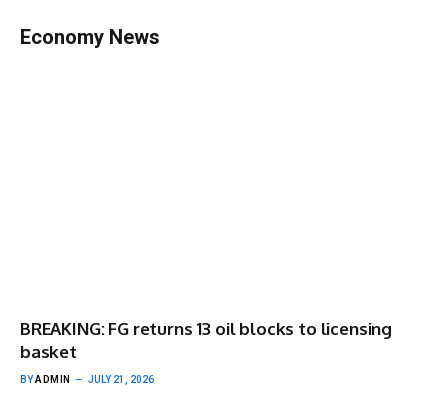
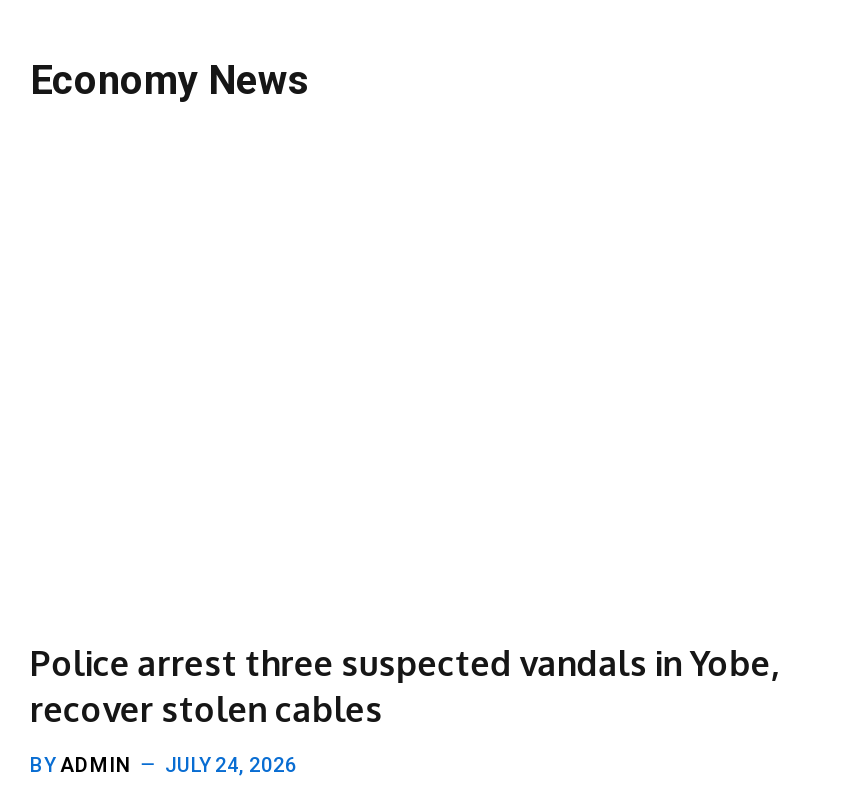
- BREAKING: FG returns 13 oil blocks to licensing
- basket
+ Police arrest three suspected vandals in Yobe,
+ recover stolen cables

- BY ADMIN JULY 21, 2026
+ BY ADMIN JULY 24, 2026
